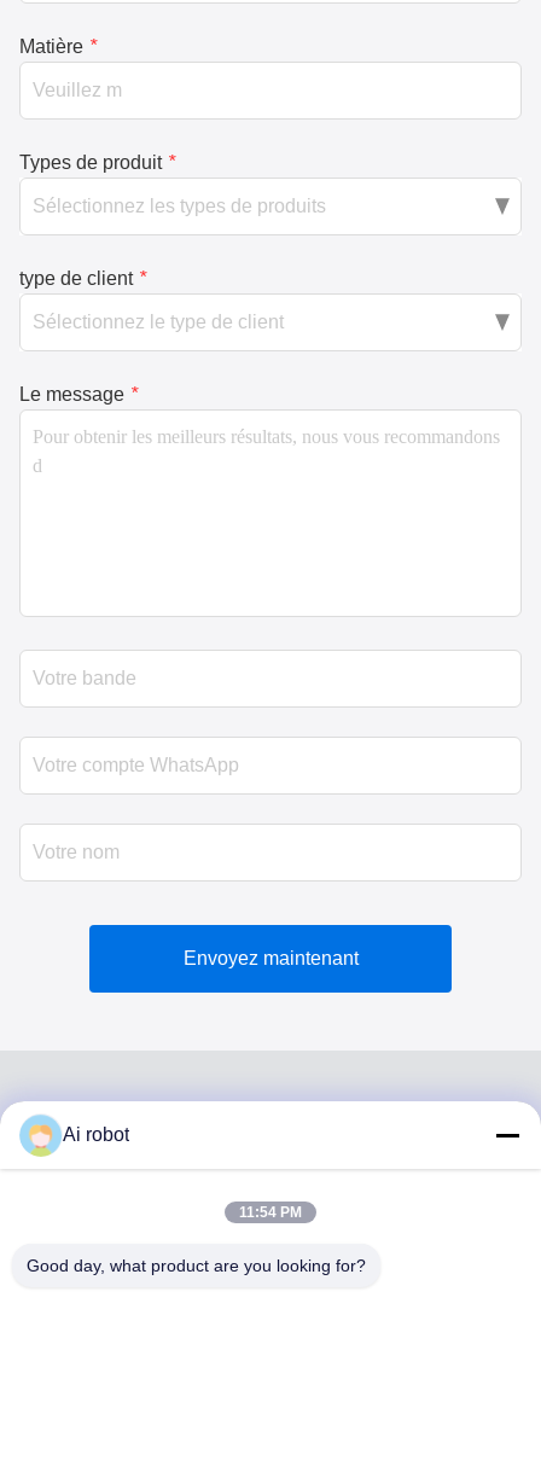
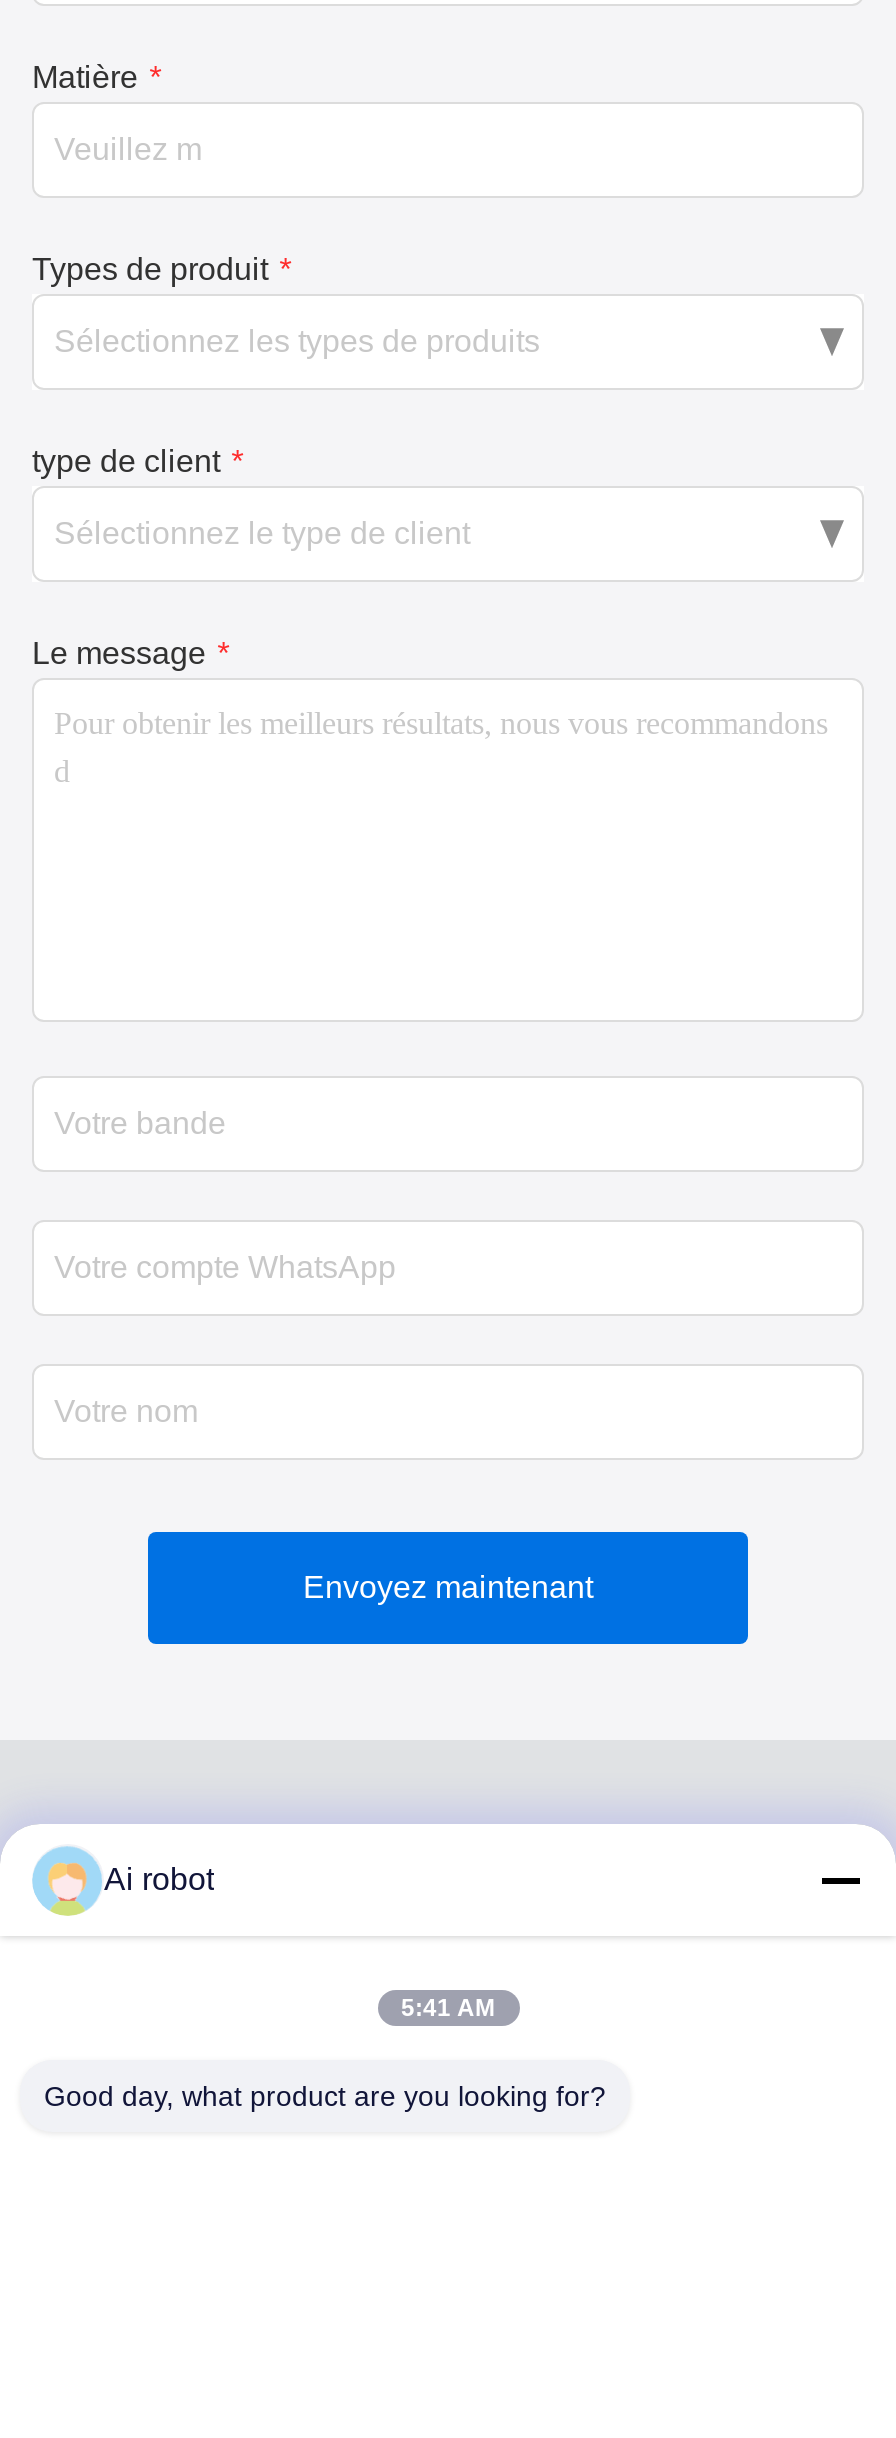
- 11:54 PM
+ 5:41 AM
